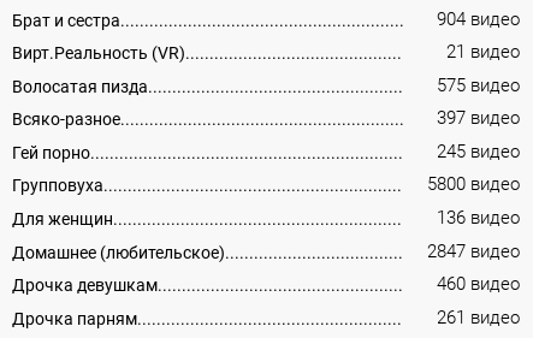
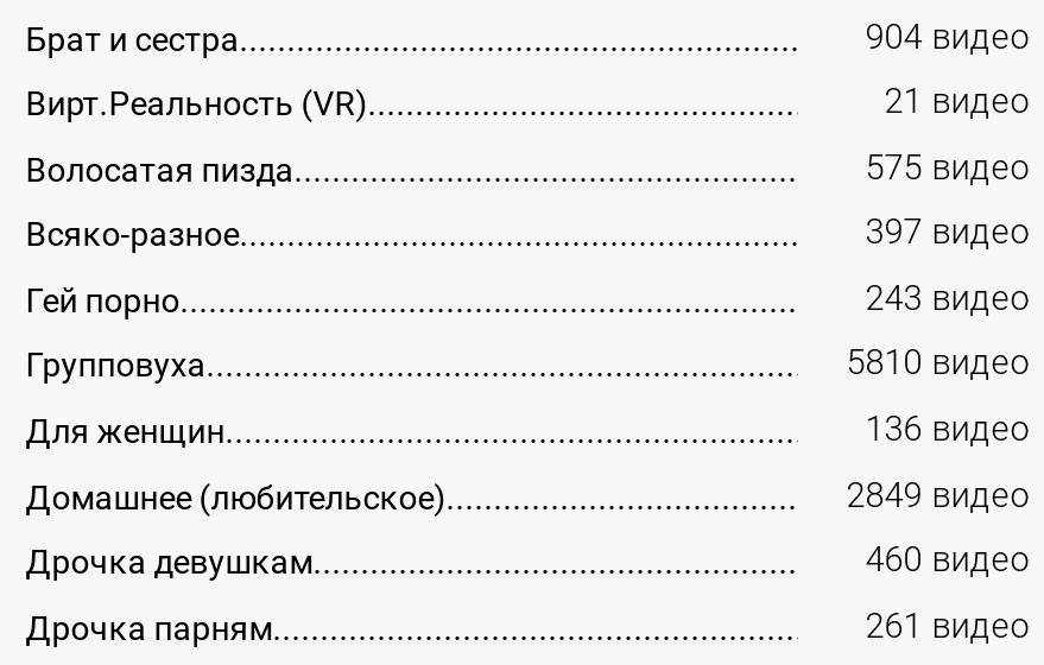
- 245 видео
+ 243 видео

- 5800 видео
+ 5810 видео

- 2847 видео
+ 2849 видео
